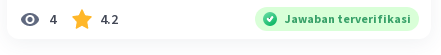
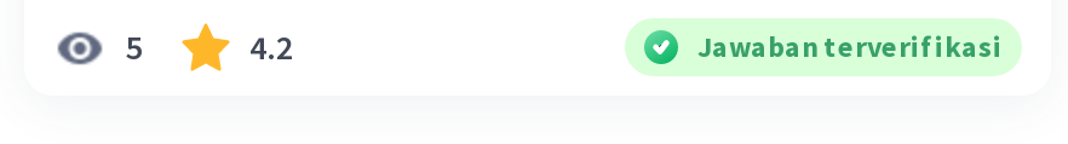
- 4
+ 5
